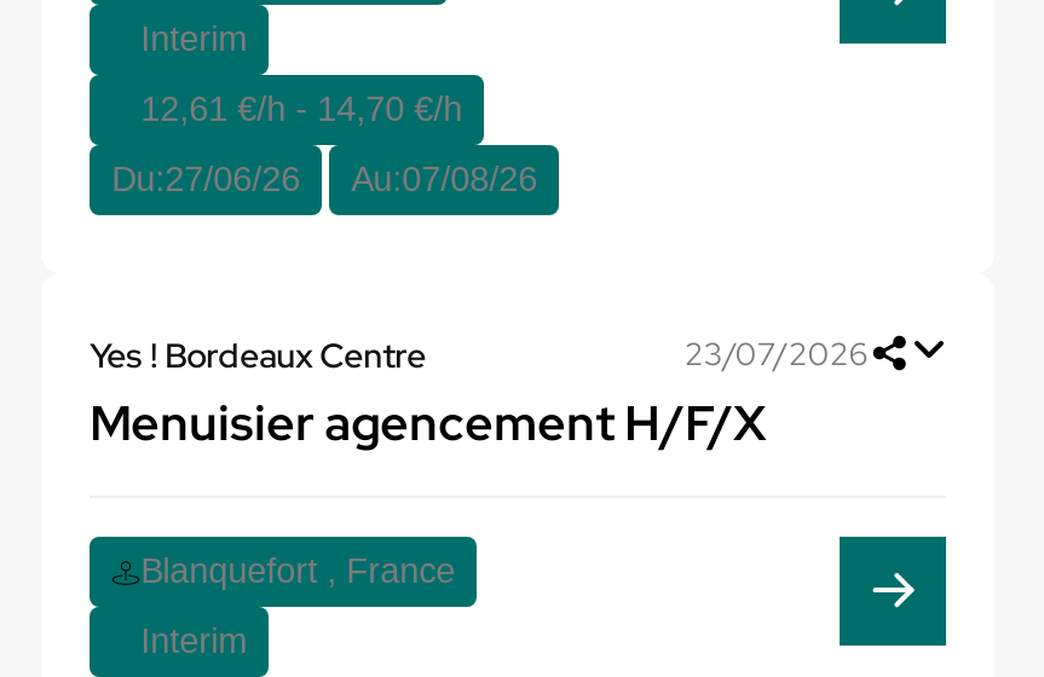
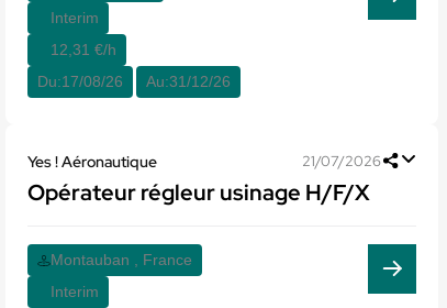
- 12,61 €/h - 14,70 €/h
+ 12,31 €/h

- Du:27/06/26
- Au:07/08/26
+ Du:17/08/26
+ Au:31/12/26

- Yes ! Bordeaux Centre
- 23/07/2026
- Menuisier agencement H/F/X
+ Yes ! Aéronautique
+ 21/07/2026
+ Opérateur régleur usinage H/F/X

- Blanquefort , France
+ Montauban , France
